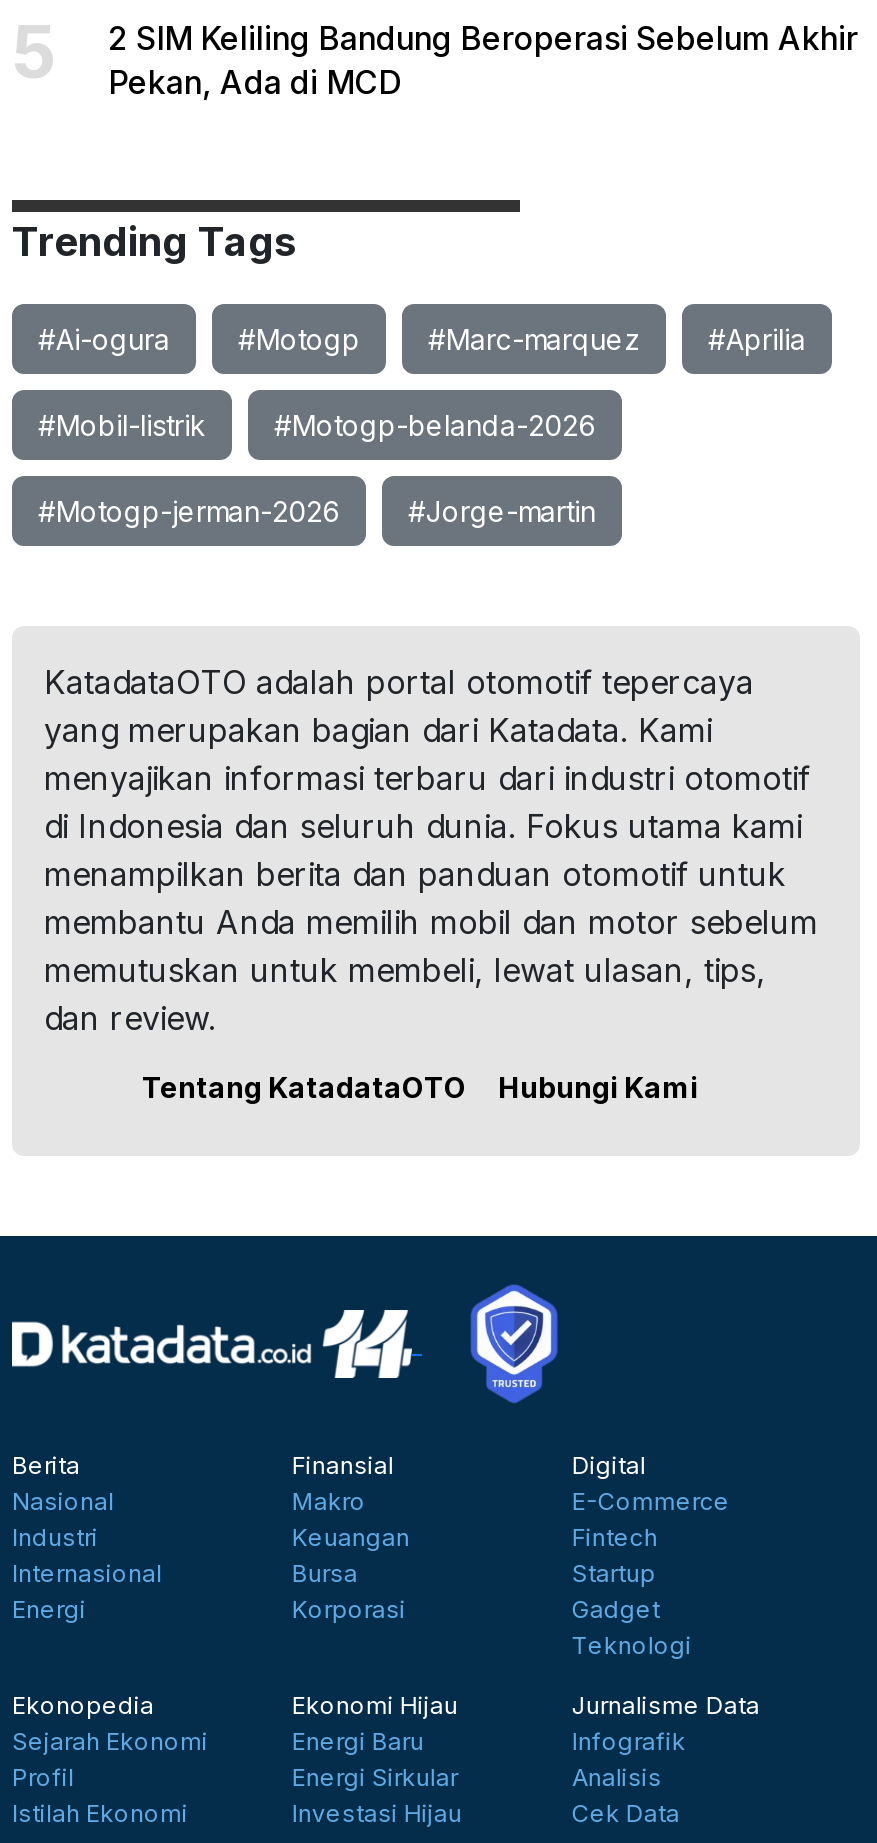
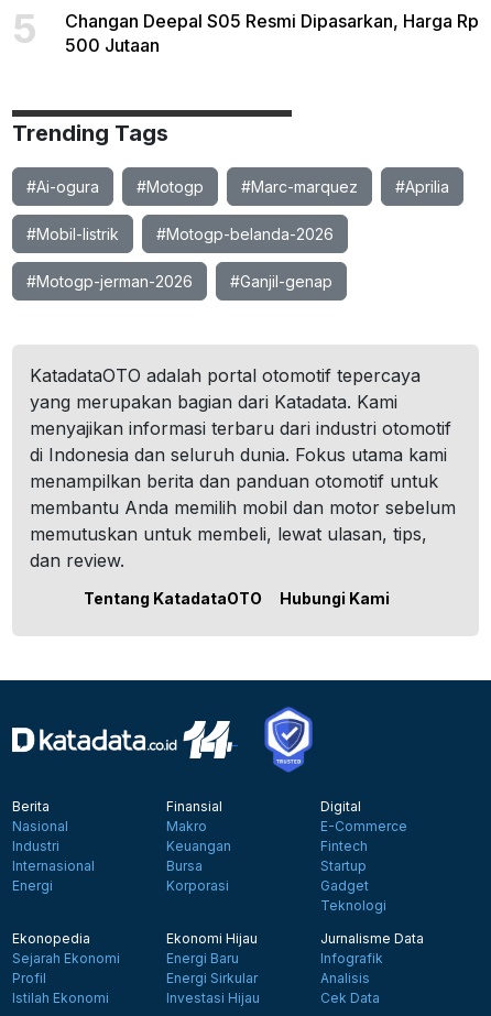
- 2 SIM Keliling Bandung Beroperasi Sebelum Akhir
- Pekan, Ada di MCD
+ Changan Deepal S05 Resmi Dipasarkan, Harga Rp
+ 500 Jutaan

- #Jorge-martin
+ #Ganjil-genap
